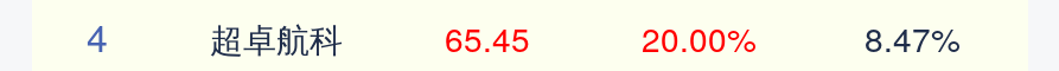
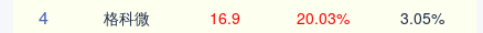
- 超卓航科
- 65.45
- 20.00%
- 8.47%
+ 格科微
+ 16.9
+ 20.03%
+ 3.05%
